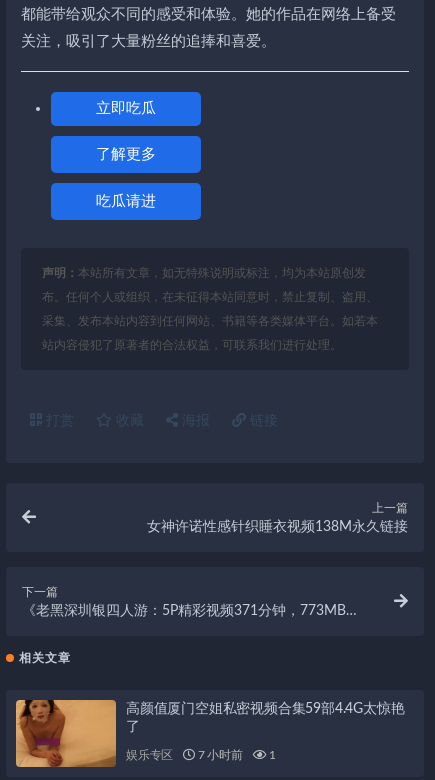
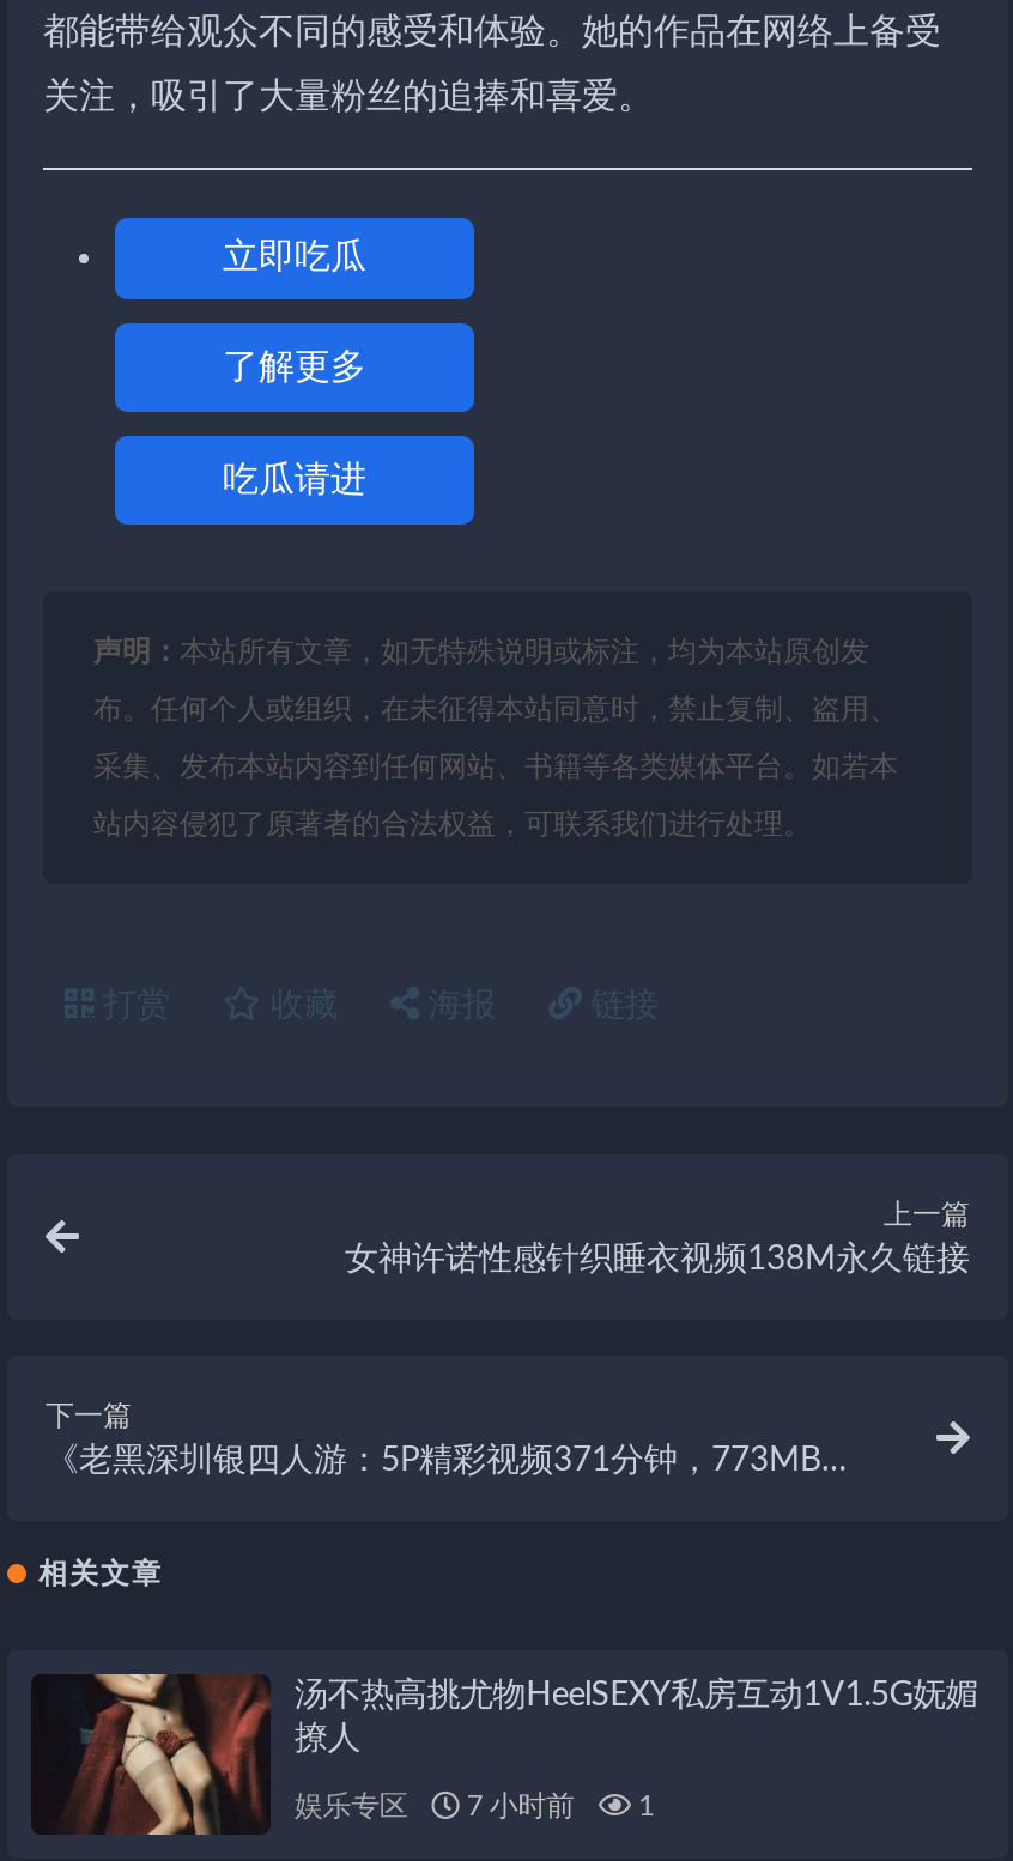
- [image]
- 高颜值厦门空姐私密视频合集59部4.4G太惊艳
- 了
+ [image]
+ 汤不热高挑尤物HeelSEXY私房互动1V1.5G妩媚
+ 撩人
